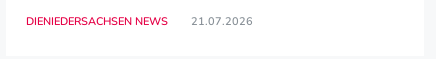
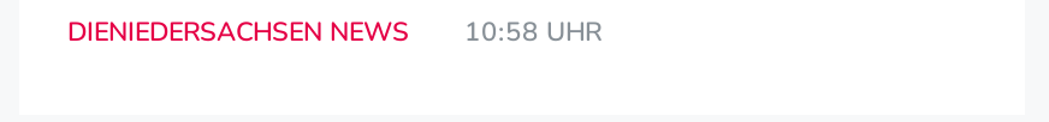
- DIENIEDERSACHSEN NEWS 21.07.2026
+ DIENIEDERSACHSEN NEWS 10:58 UHR
